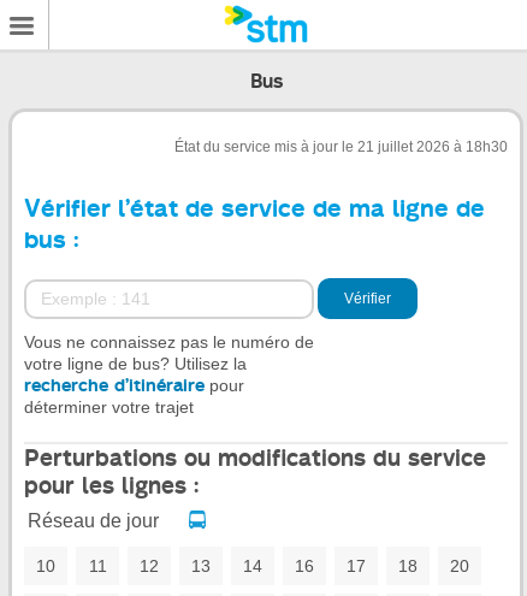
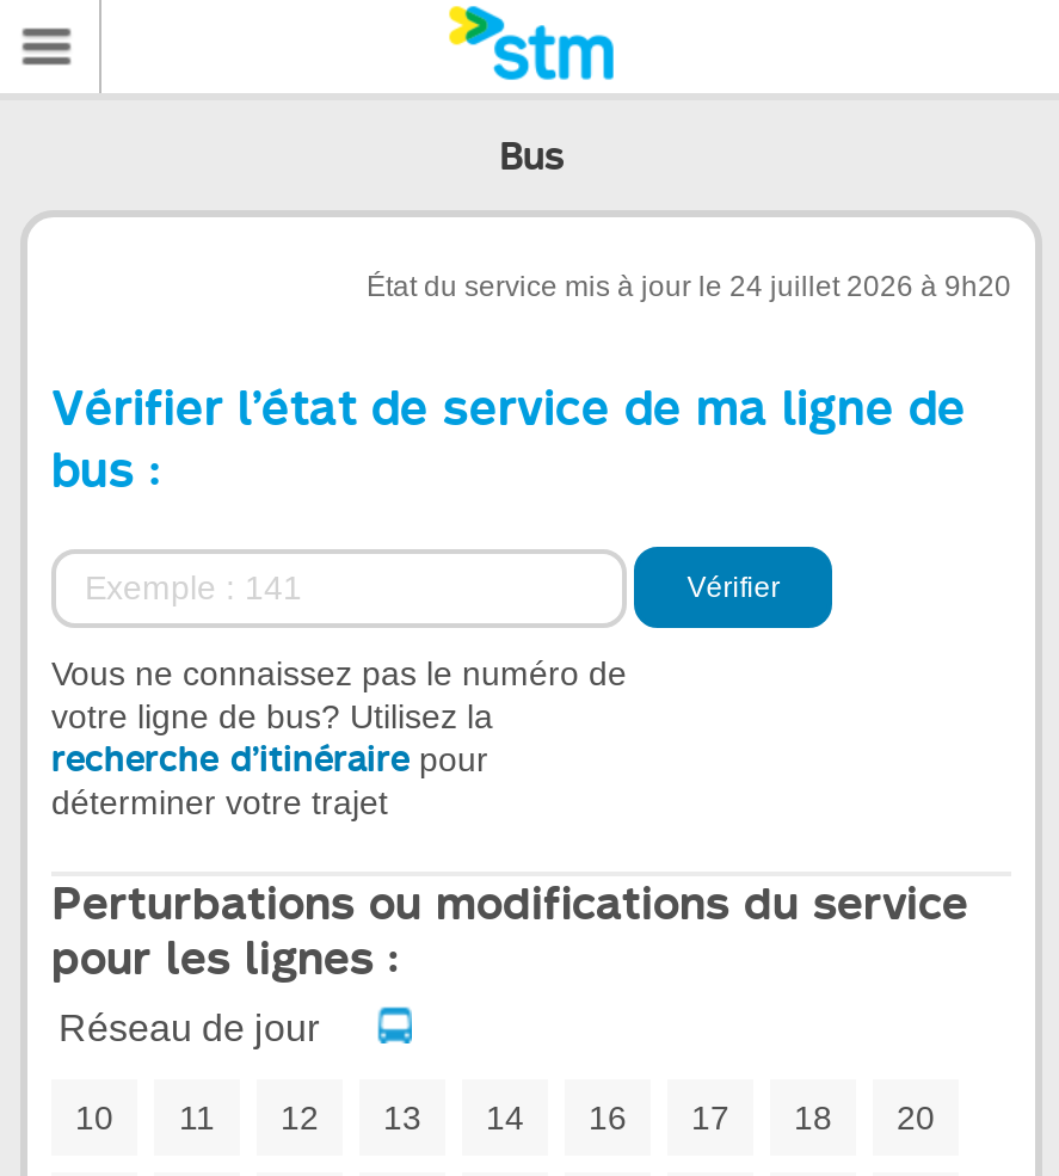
- État du service mis à jour le 21 juillet 2026 à 18h30
+ État du service mis à jour le 24 juillet 2026 à 9h20
